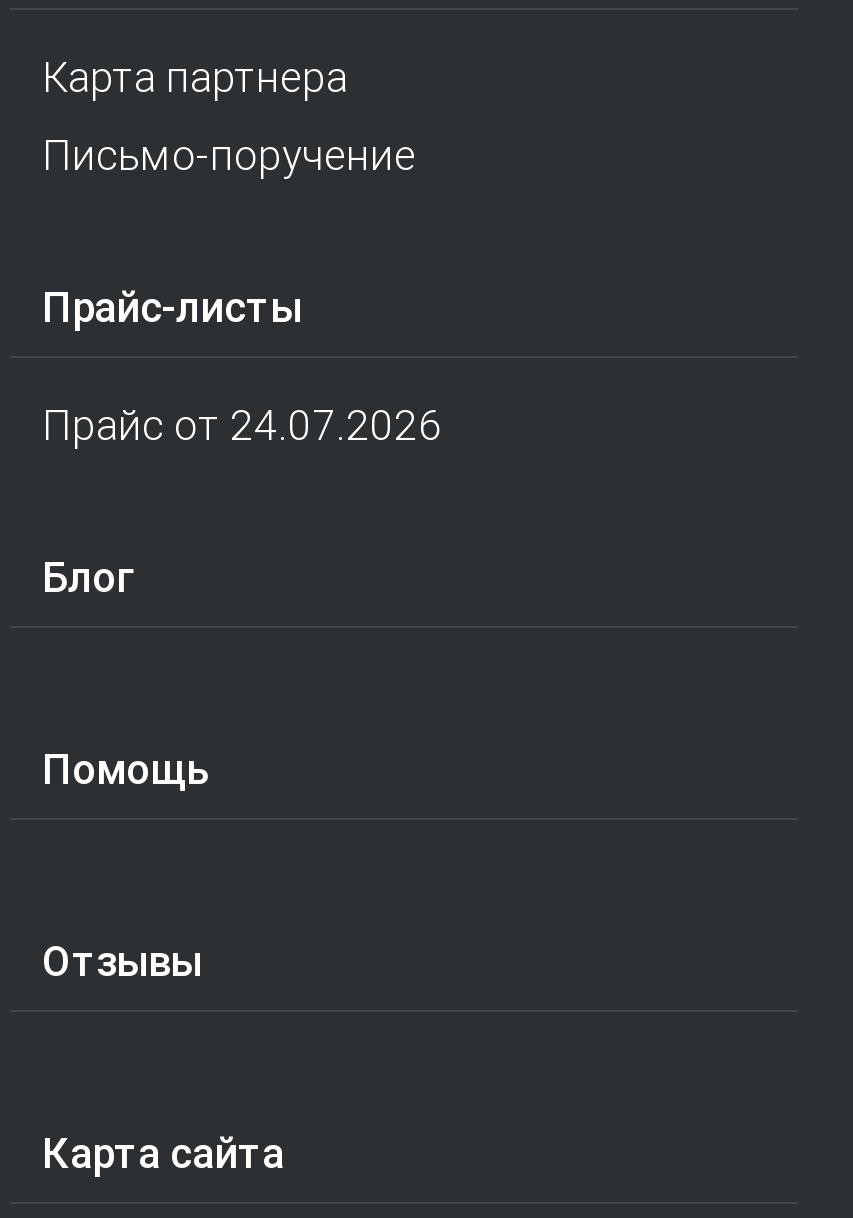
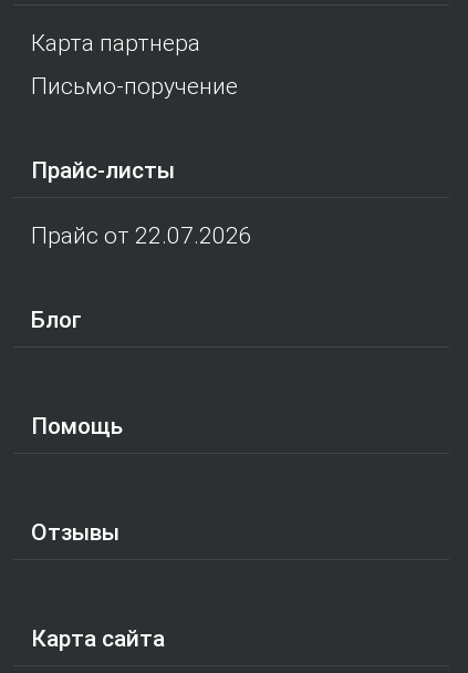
- Прайс от 24.07.2026
+ Прайс от 22.07.2026
